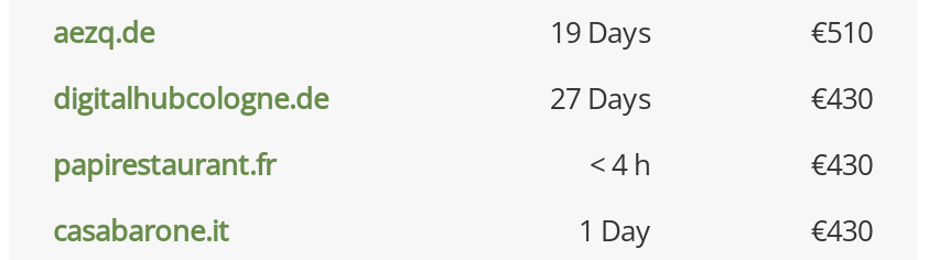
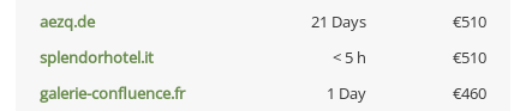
- 19 Days
+ 21 Days

- digitalhubcologne.de
- 27 Days
- €430
- papirestaurant.fr
- < 4 h
- €430
- casabarone.it
+ splendorhotel.it
+ < 5 h
+ €510
+ galerie-confluence.fr

- €430
+ €460
